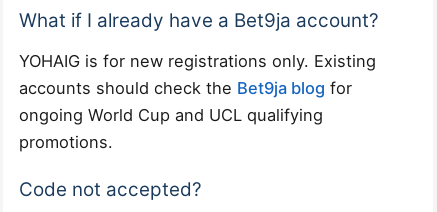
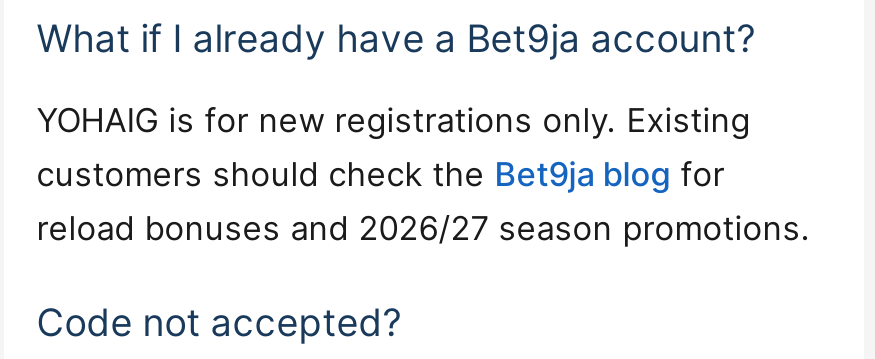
- accounts should check the Bet9ja blog for
- ongoing World Cup and UCL qualifying
- promotions.
+ customers should check the Bet9ja blog for
+ reload bonuses and 2026/27 season promotions.
